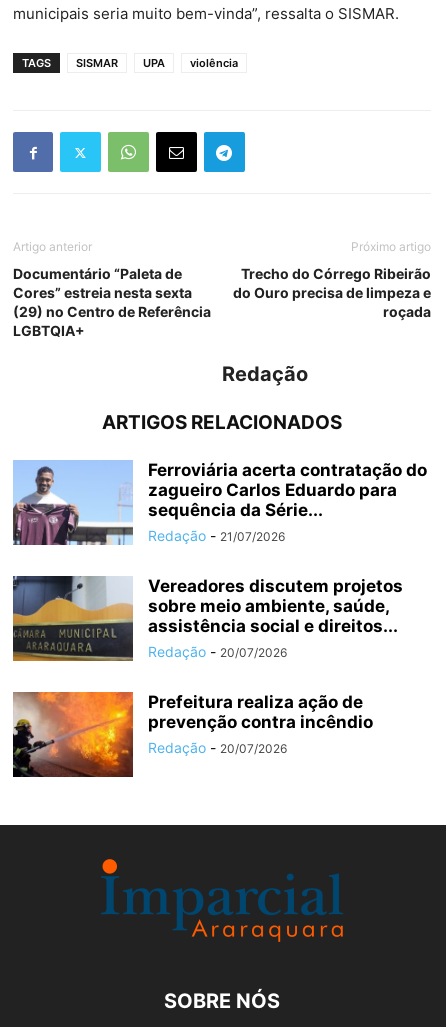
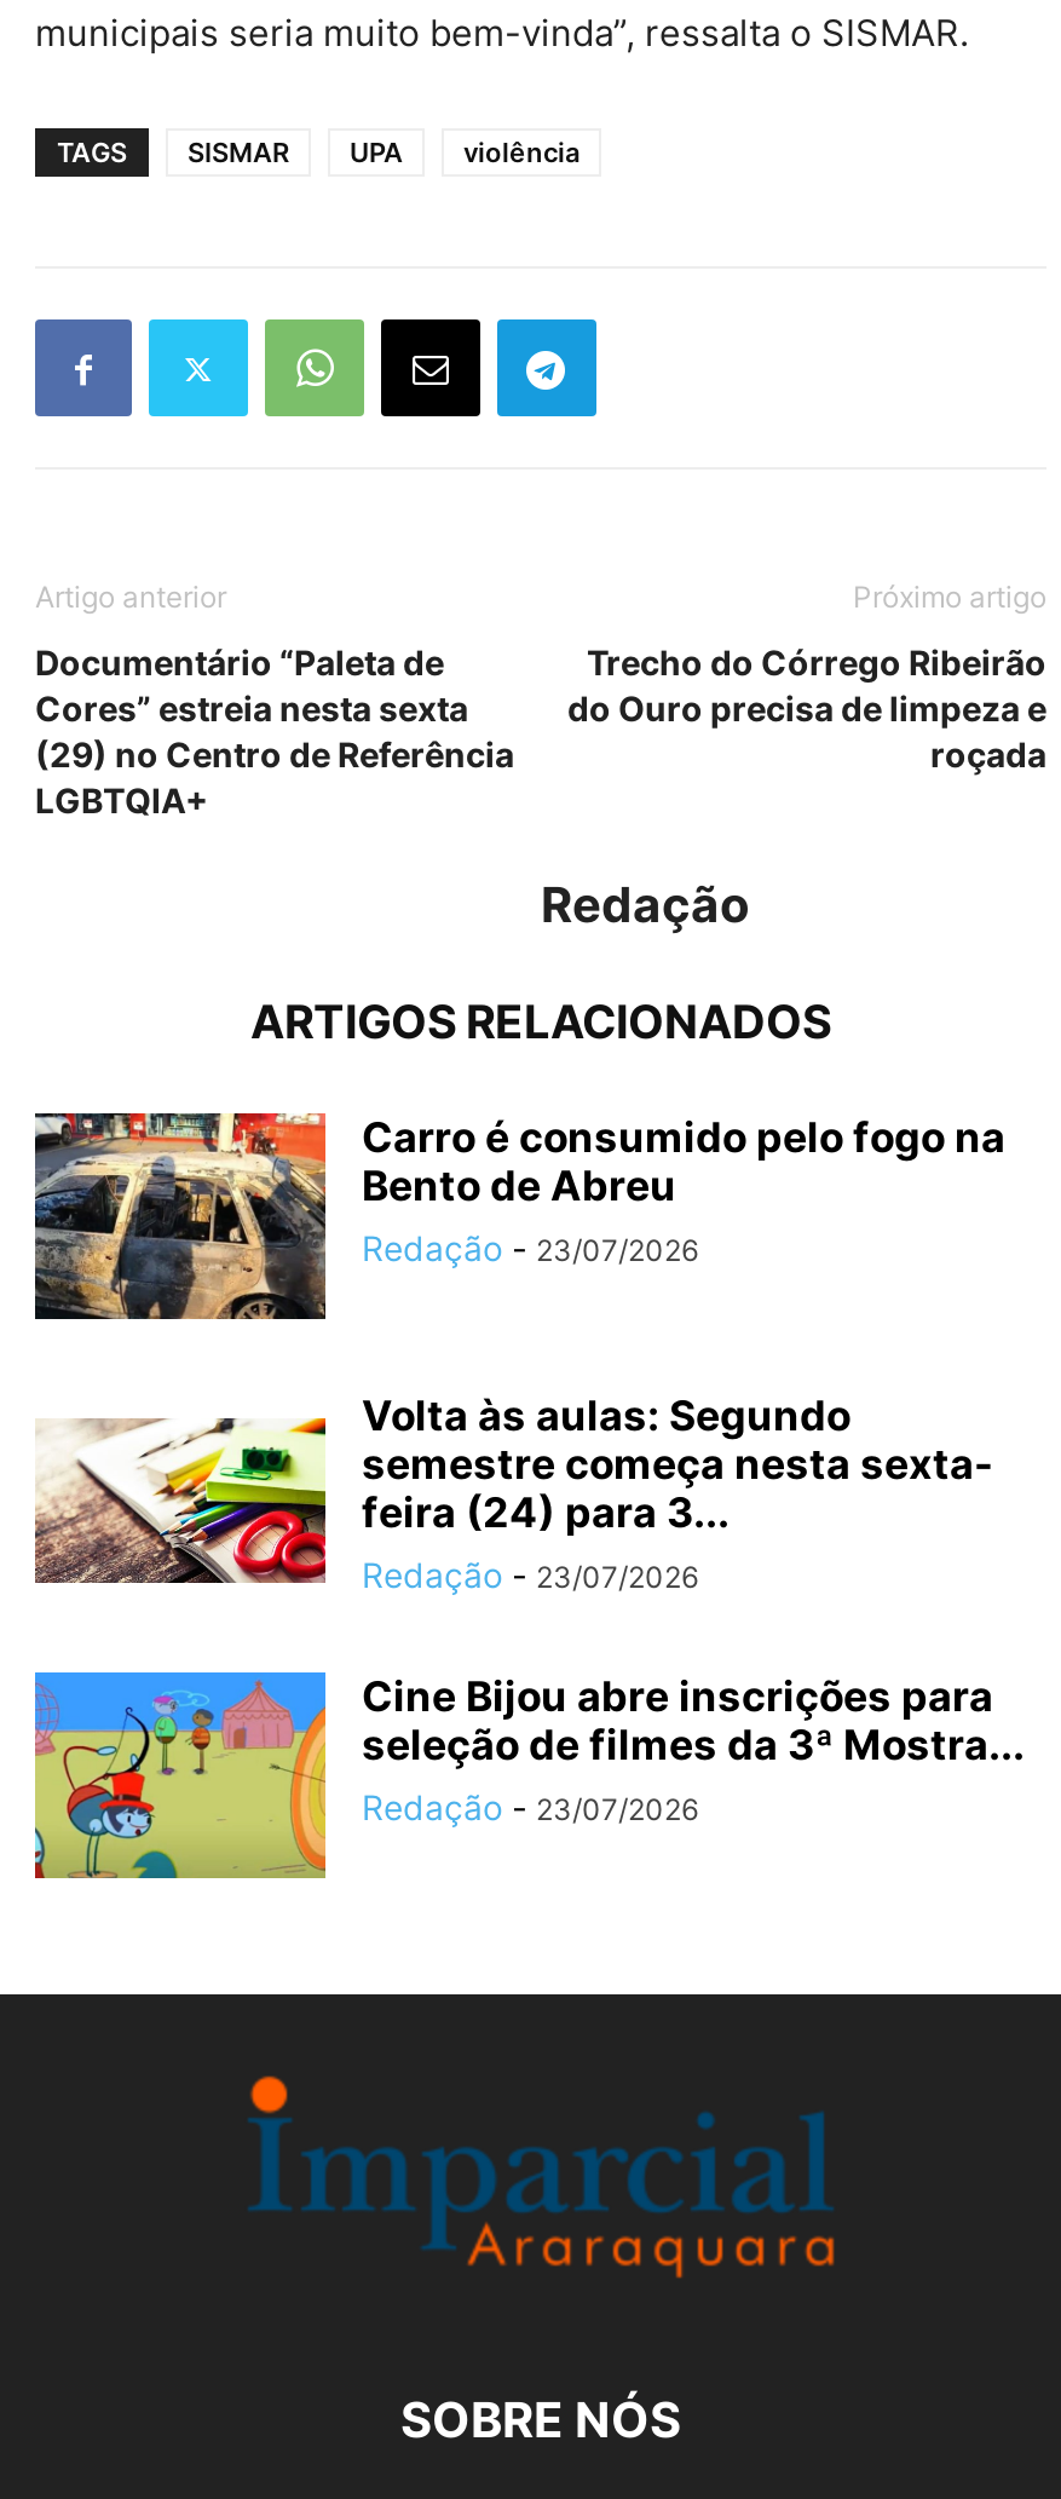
- [image]
- Ferroviária acerta contratação do
- zagueiro Carlos Eduardo para
- sequência da Série...
- Redação - 21/07/2026
+ [image]
+ Carro é consumido pelo fogo na
+ Bento de Abreu
+ Redação - 23/07/2026

- [image]
- Vereadores discutem projetos
- sobre meio ambiente, saúde,
- assistência social e direitos...
- Redação - 20/07/2026
+ [image]
+ Volta às aulas: Segundo
+ semestre começa nesta sexta-
+ feira (24) para 3...
+ Redação - 23/07/2026

- [image]
- Prefeitura realiza ação de
- prevenção contra incêndio
- Redação - 20/07/2026
+ [image]
+ Cine Bijou abre inscrições para
+ seleção de filmes da 3ª Mostra...
+ Redação - 23/07/2026
